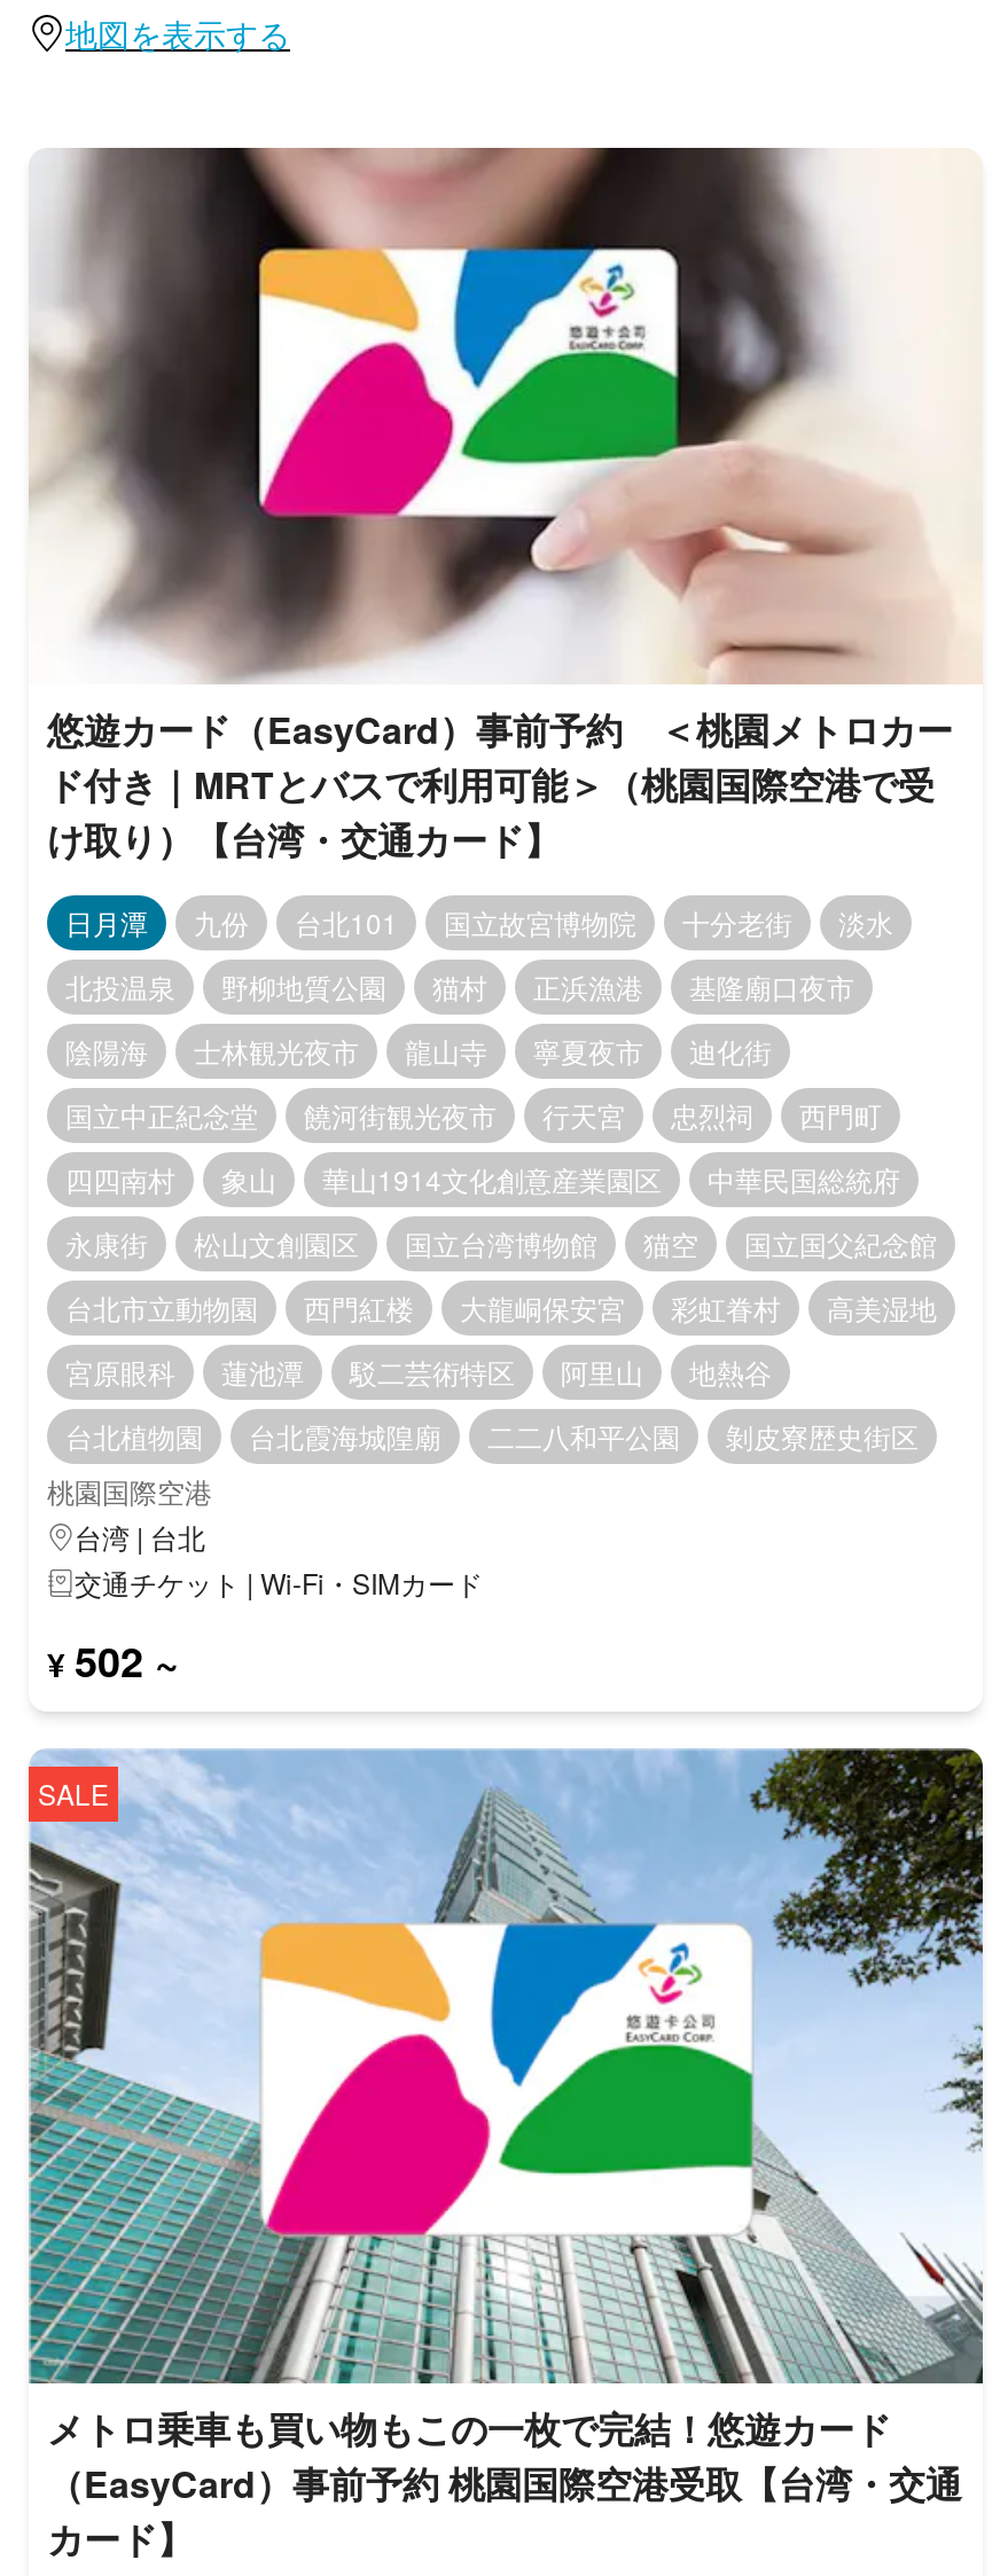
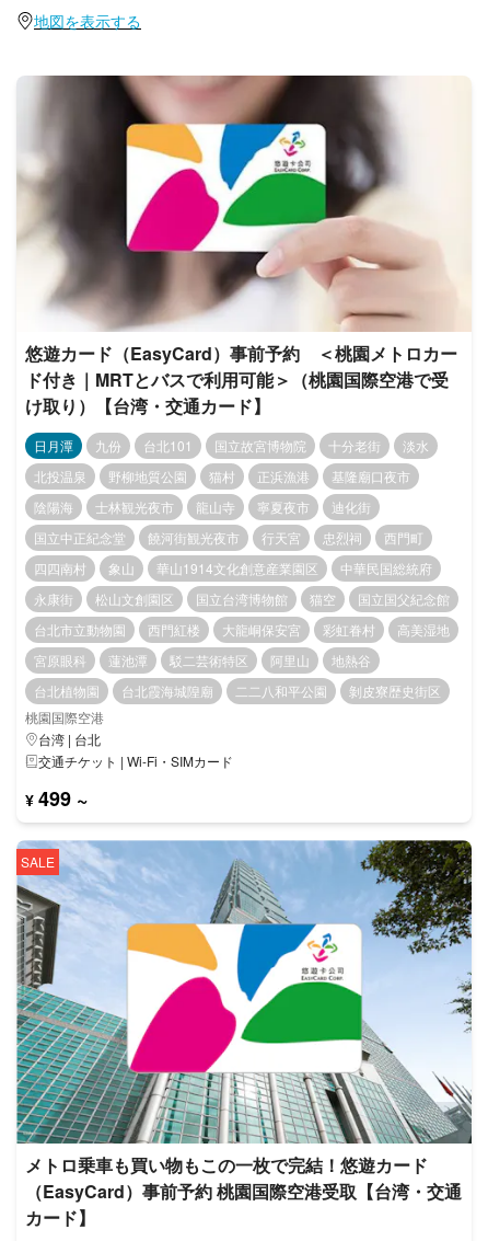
- ¥ 502 ~
+ ¥ 499 ~
